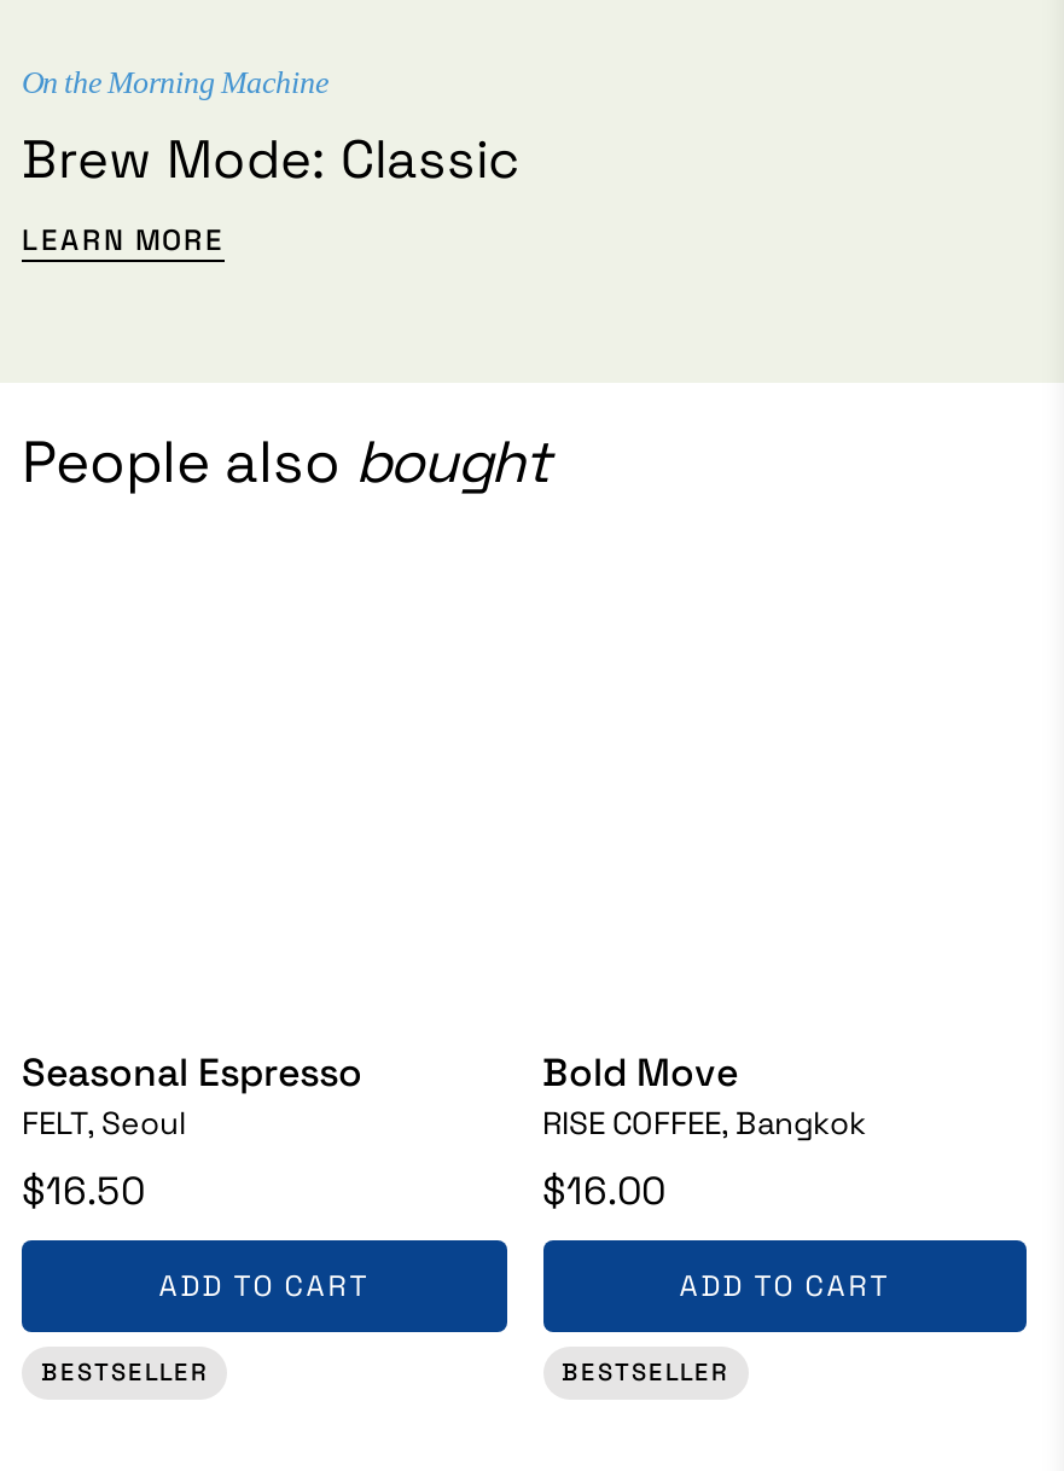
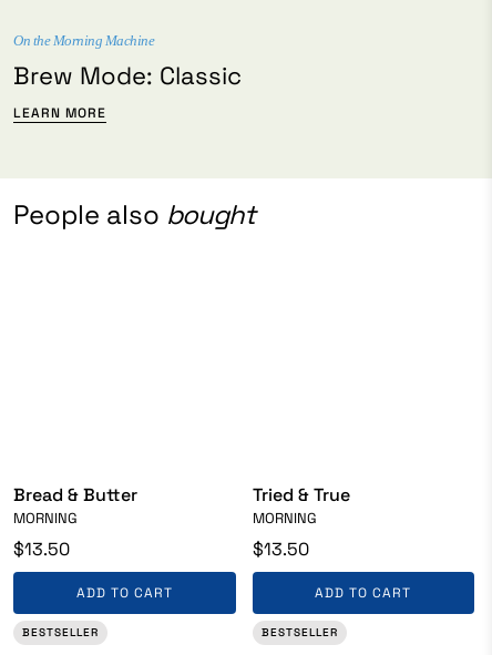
- Seasonal Espresso
- FELT, Seoul
- $16.50
+ Bread & Butter
+ MORNING
+ $13.50

- Bold Move
- RISE COFFEE, Bangkok
- $16.00
+ Tried & True
+ MORNING
+ $13.50
